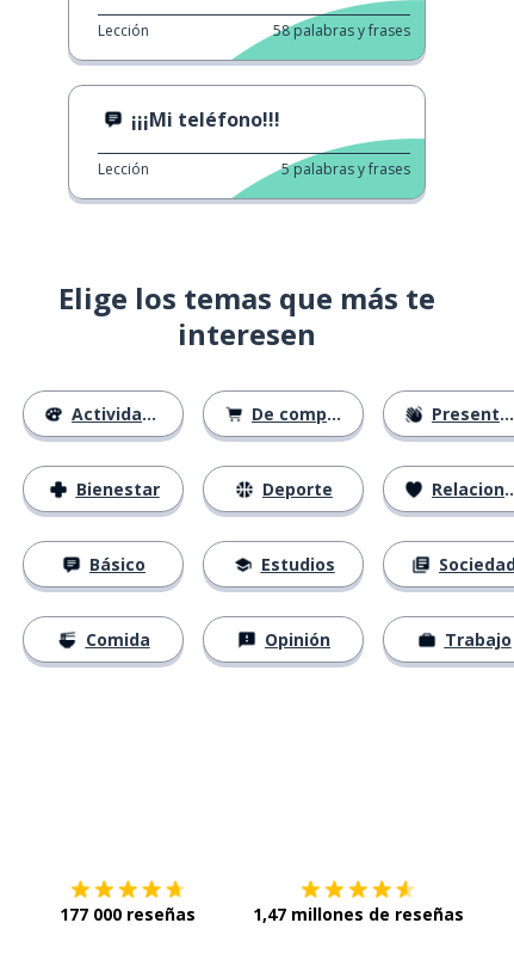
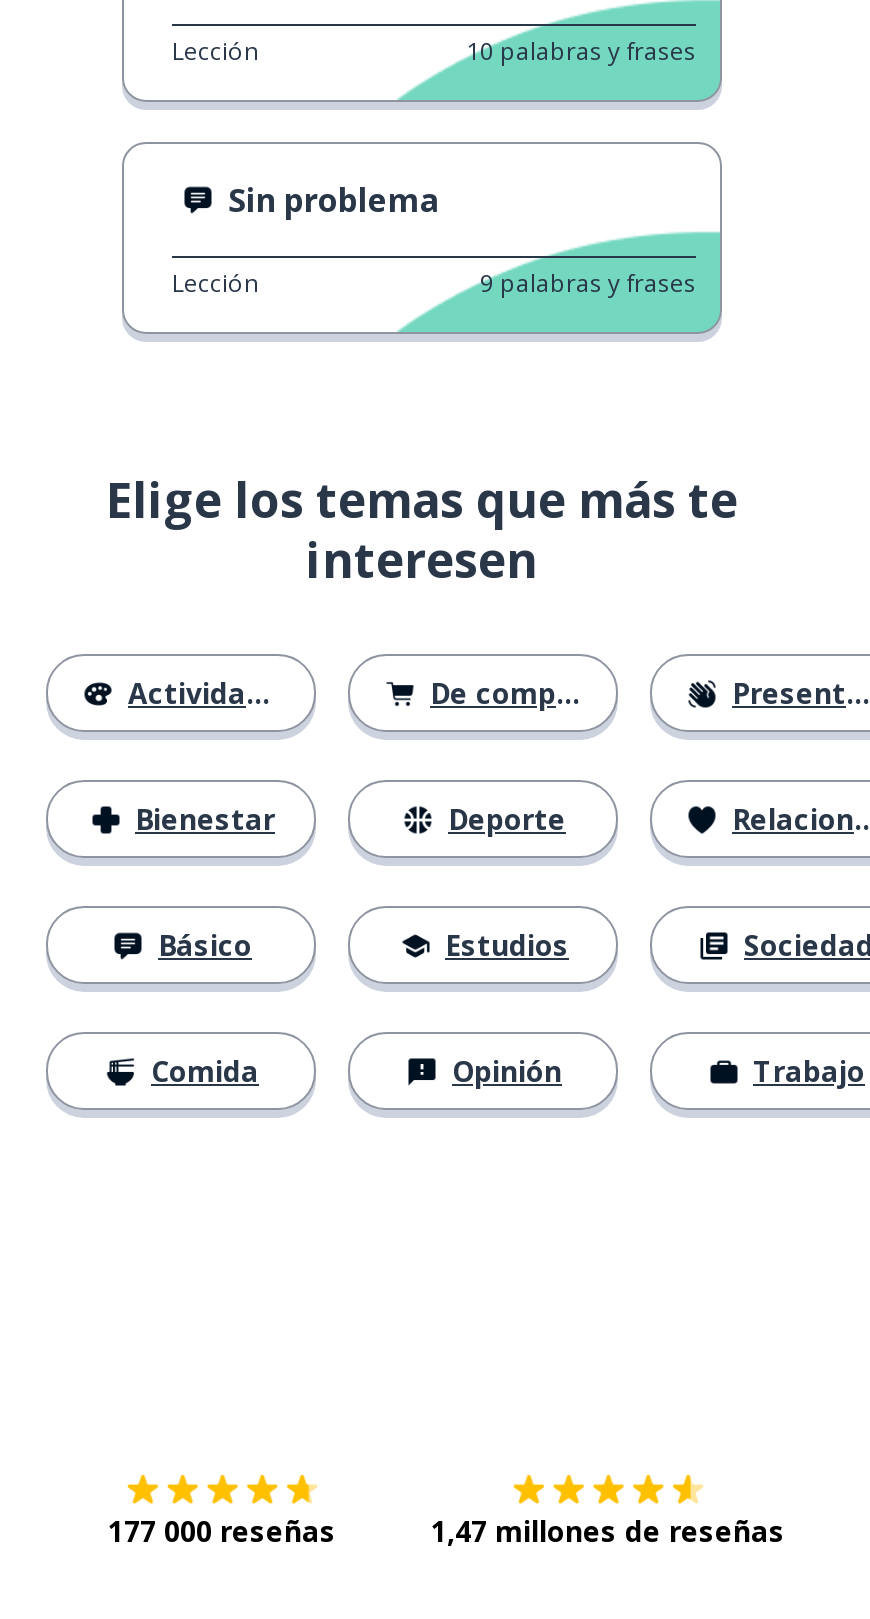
- 58 palabras y frases
+ 10 palabras y frases

- ¡¡¡Mi teléfono!!!
+ Sin problema

- 5 palabras y frases
+ 9 palabras y frases
